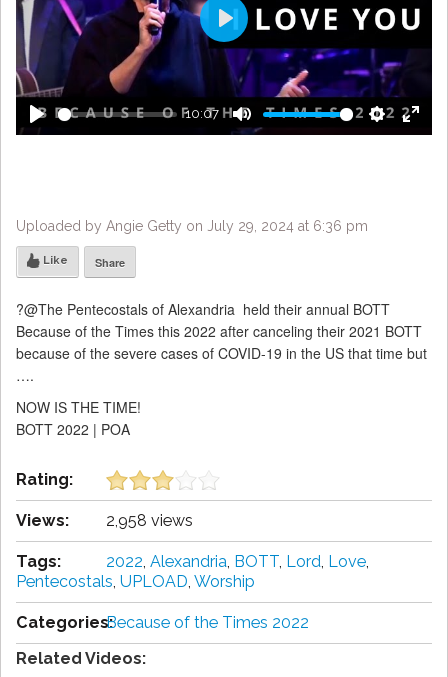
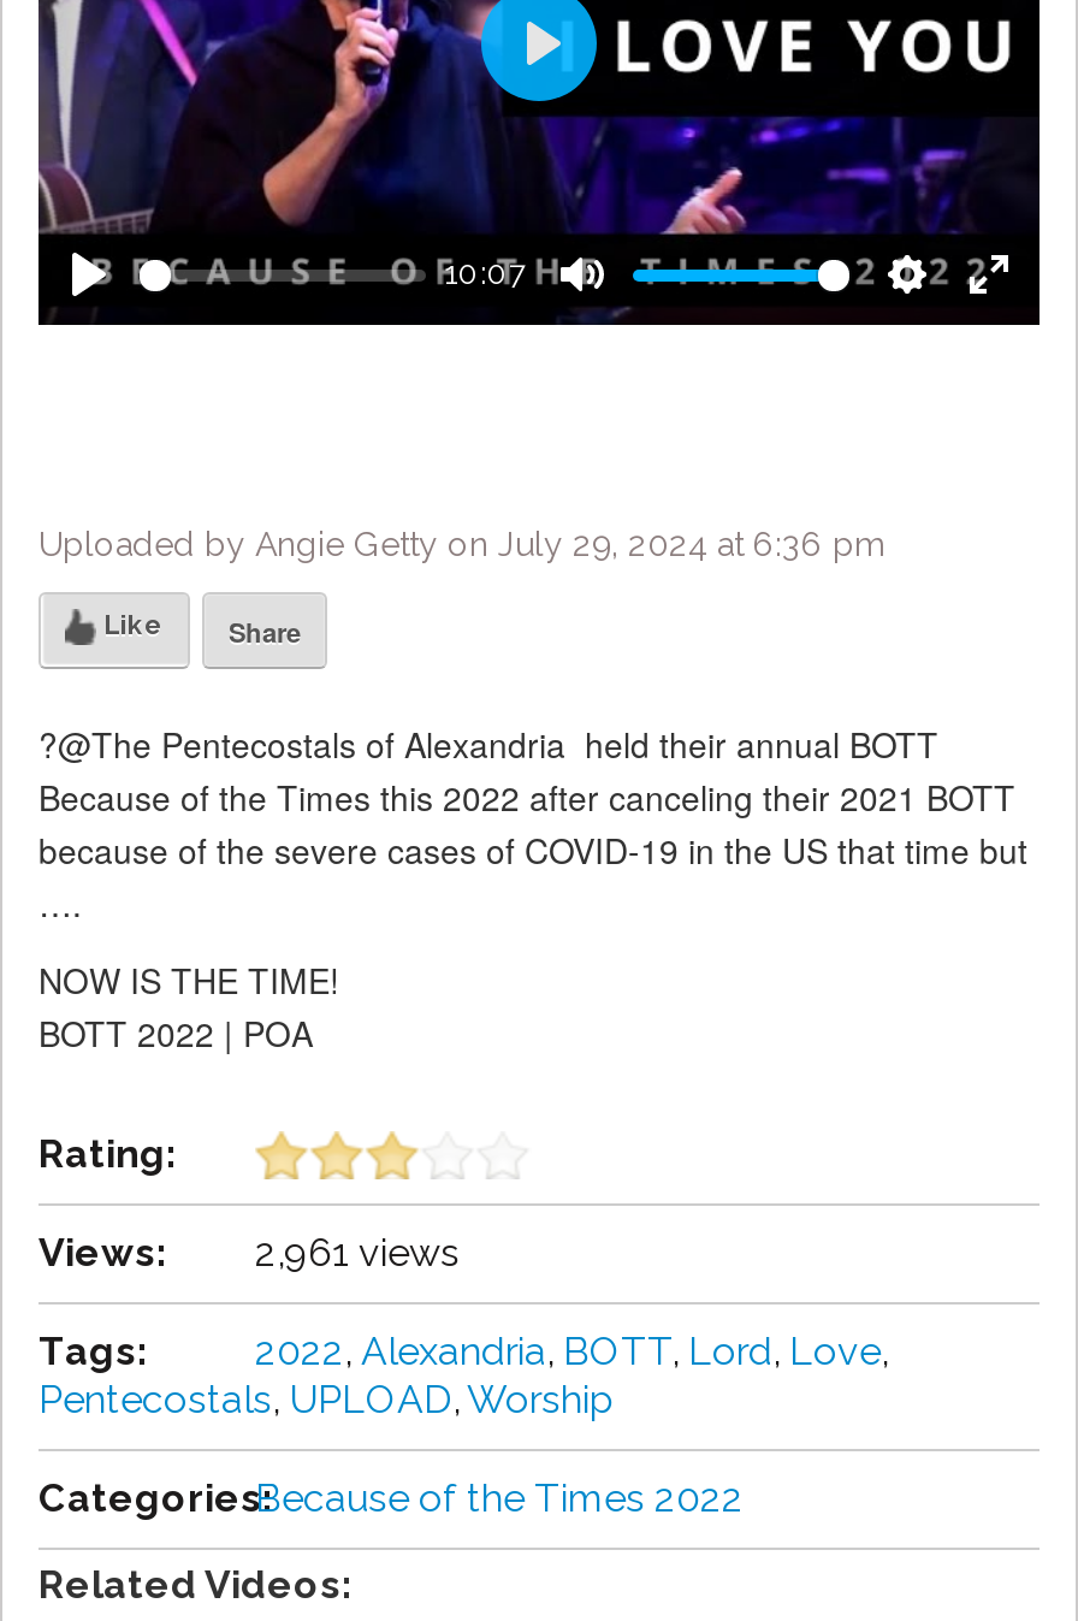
- Views: 2,958 views
+ Views: 2,961 views
